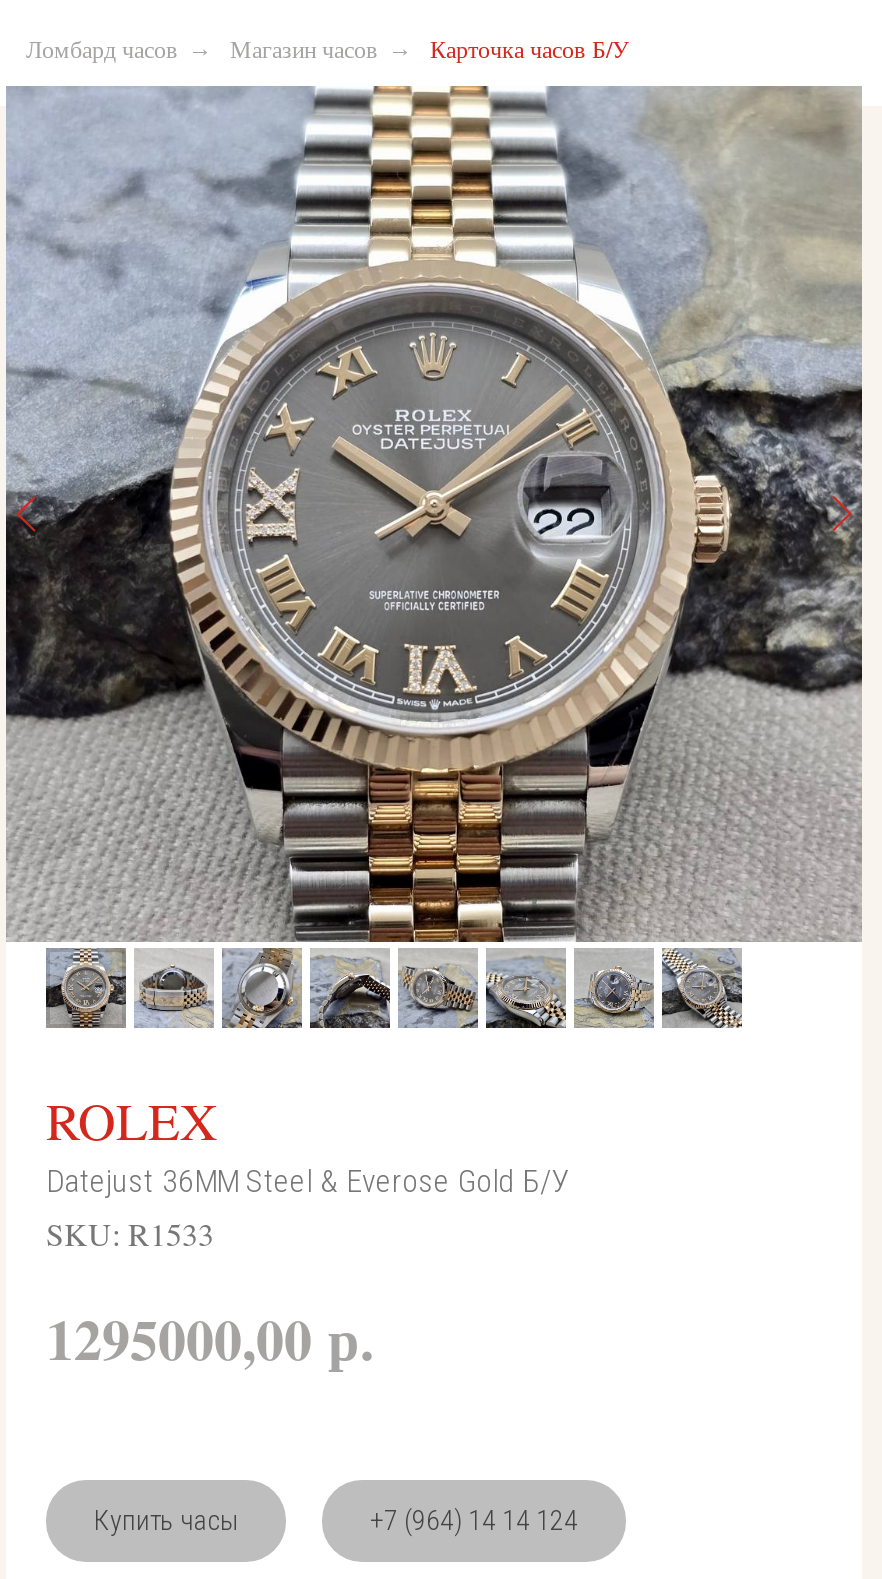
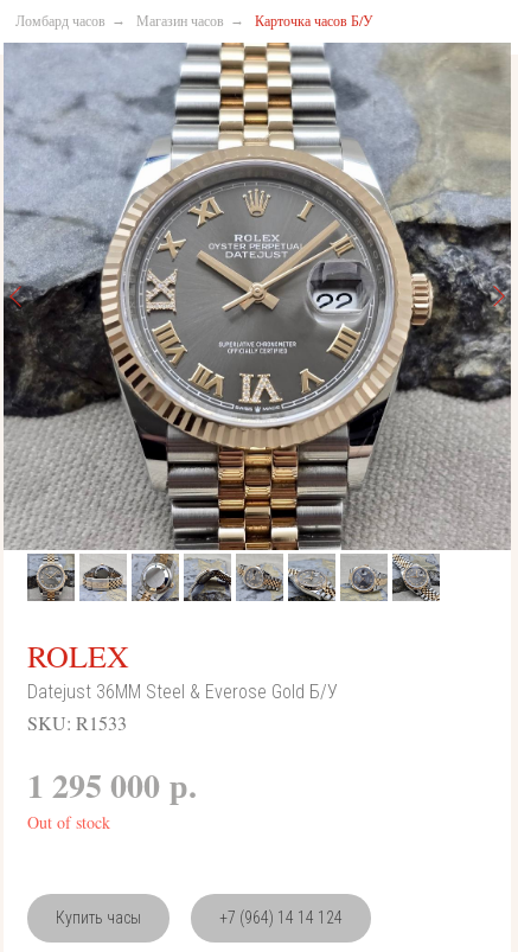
- 1295000,00 р.
+ 1 295 000 р.
+ Out of stock
